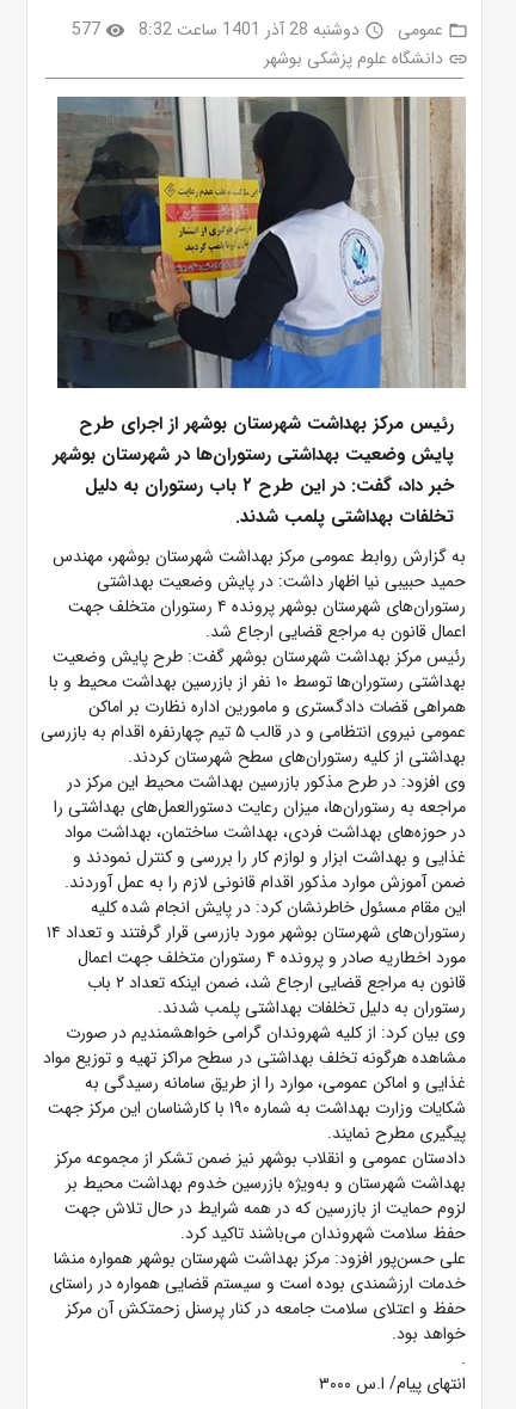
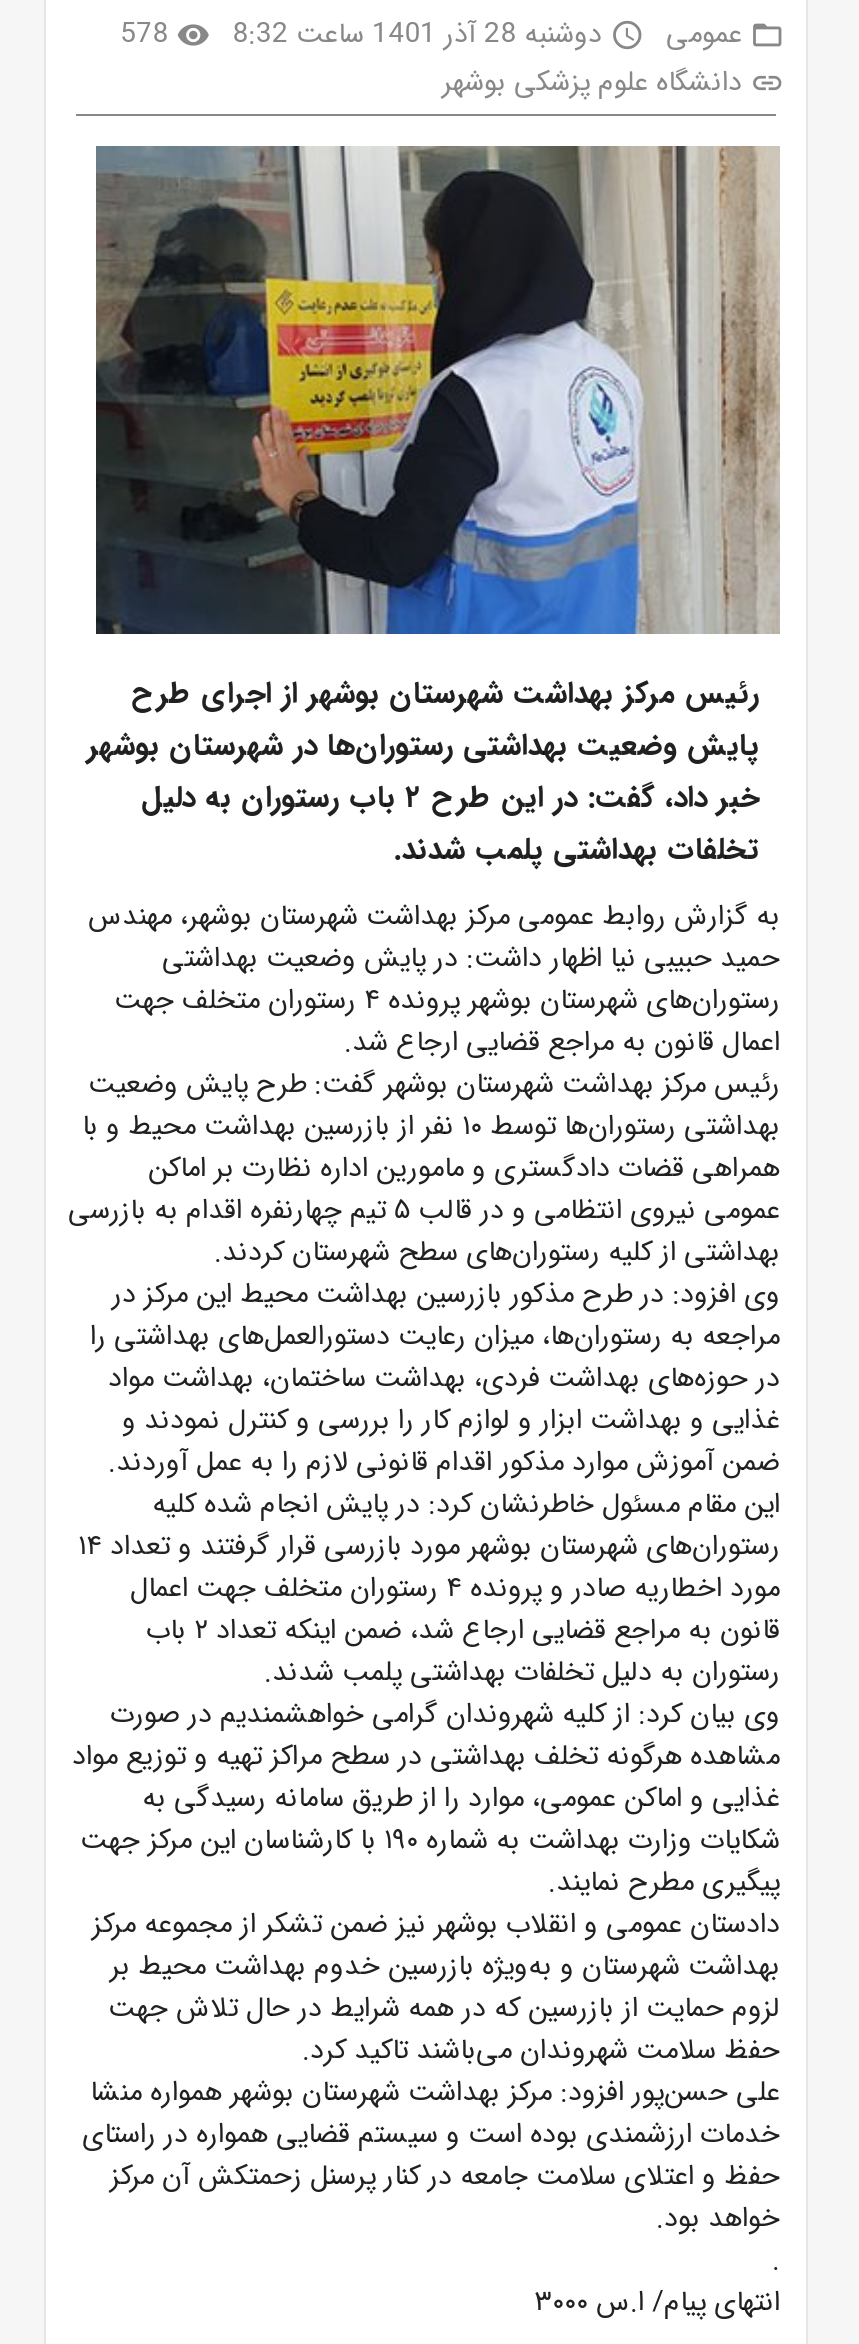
- 577
+ 578
